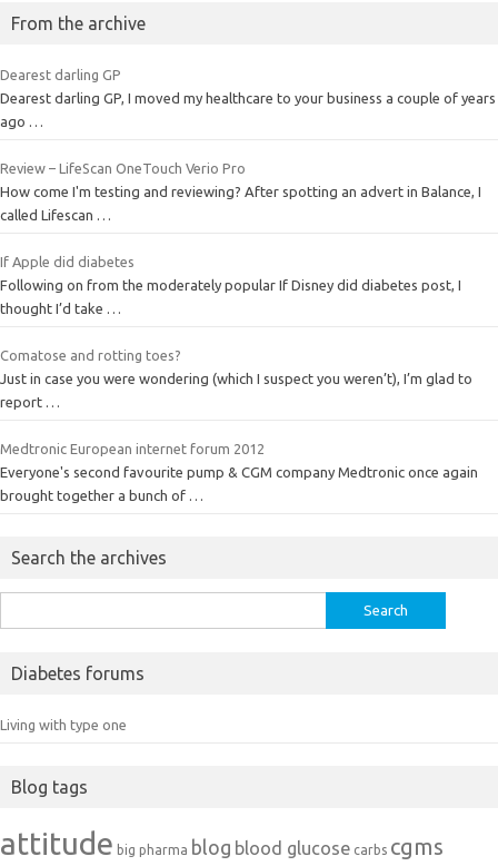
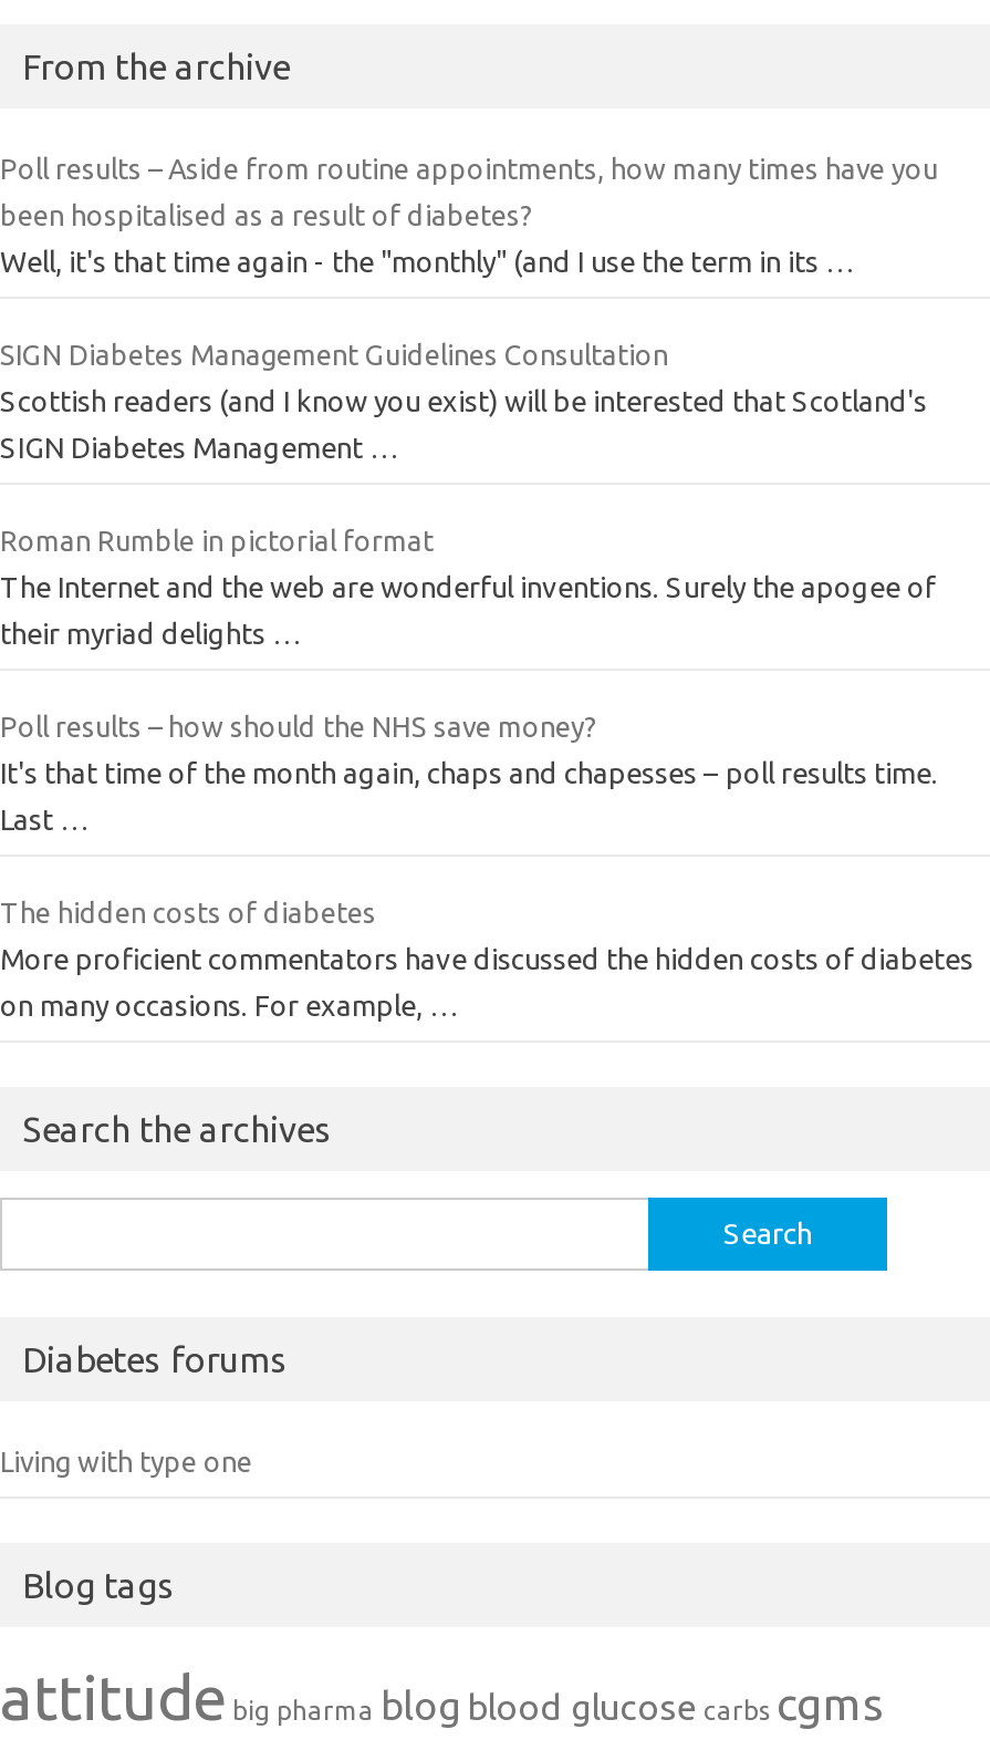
- Dearest darling GP
+ Poll results – Aside from routine appointments, how many times have you

- Dearest darling GP, I moved my healthcare to your business a couple of years
+ been hospitalised as a result of diabetes?

- ago …
+ Well, it's that time again - the "monthly" (and I use the term in its …

- Review – LifeScan OneTouch Verio Pro
+ SIGN Diabetes Management Guidelines Consultation

- How come I'm testing and reviewing? After spotting an advert in Balance, I
+ Scottish readers (and I know you exist) will be interested that Scotland's

- called Lifescan …
+ SIGN Diabetes Management …

- If Apple did diabetes
+ Roman Rumble in pictorial format

- Following on from the moderately popular If Disney did diabetes post, I
+ The Internet and the web are wonderful inventions. Surely the apogee of

- thought I’d take …
+ their myriad delights …

- Comatose and rotting toes?
+ Poll results – how should the NHS save money?

- Just in case you were wondering (which I suspect you weren’t), I’m glad to
+ It's that time of the month again, chaps and chapesses – poll results time.

- report …
+ Last …

- Medtronic European internet forum 2012
+ The hidden costs of diabetes

- Everyone's second favourite pump & CGM company Medtronic once again
+ More proficient commentators have discussed the hidden costs of diabetes

- brought together a bunch of …
+ on many occasions. For example, …
